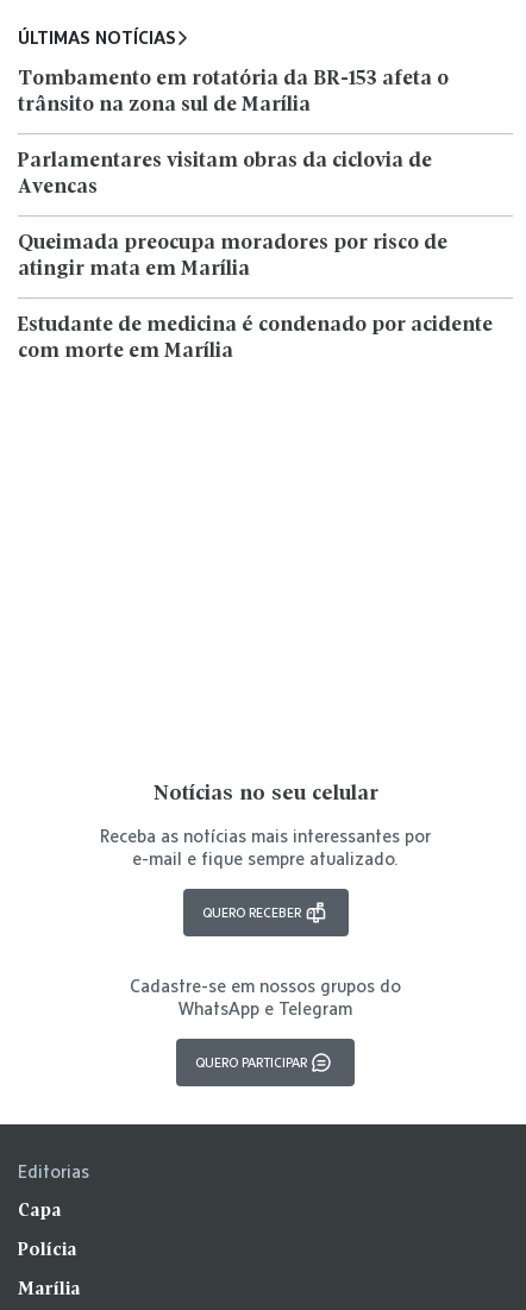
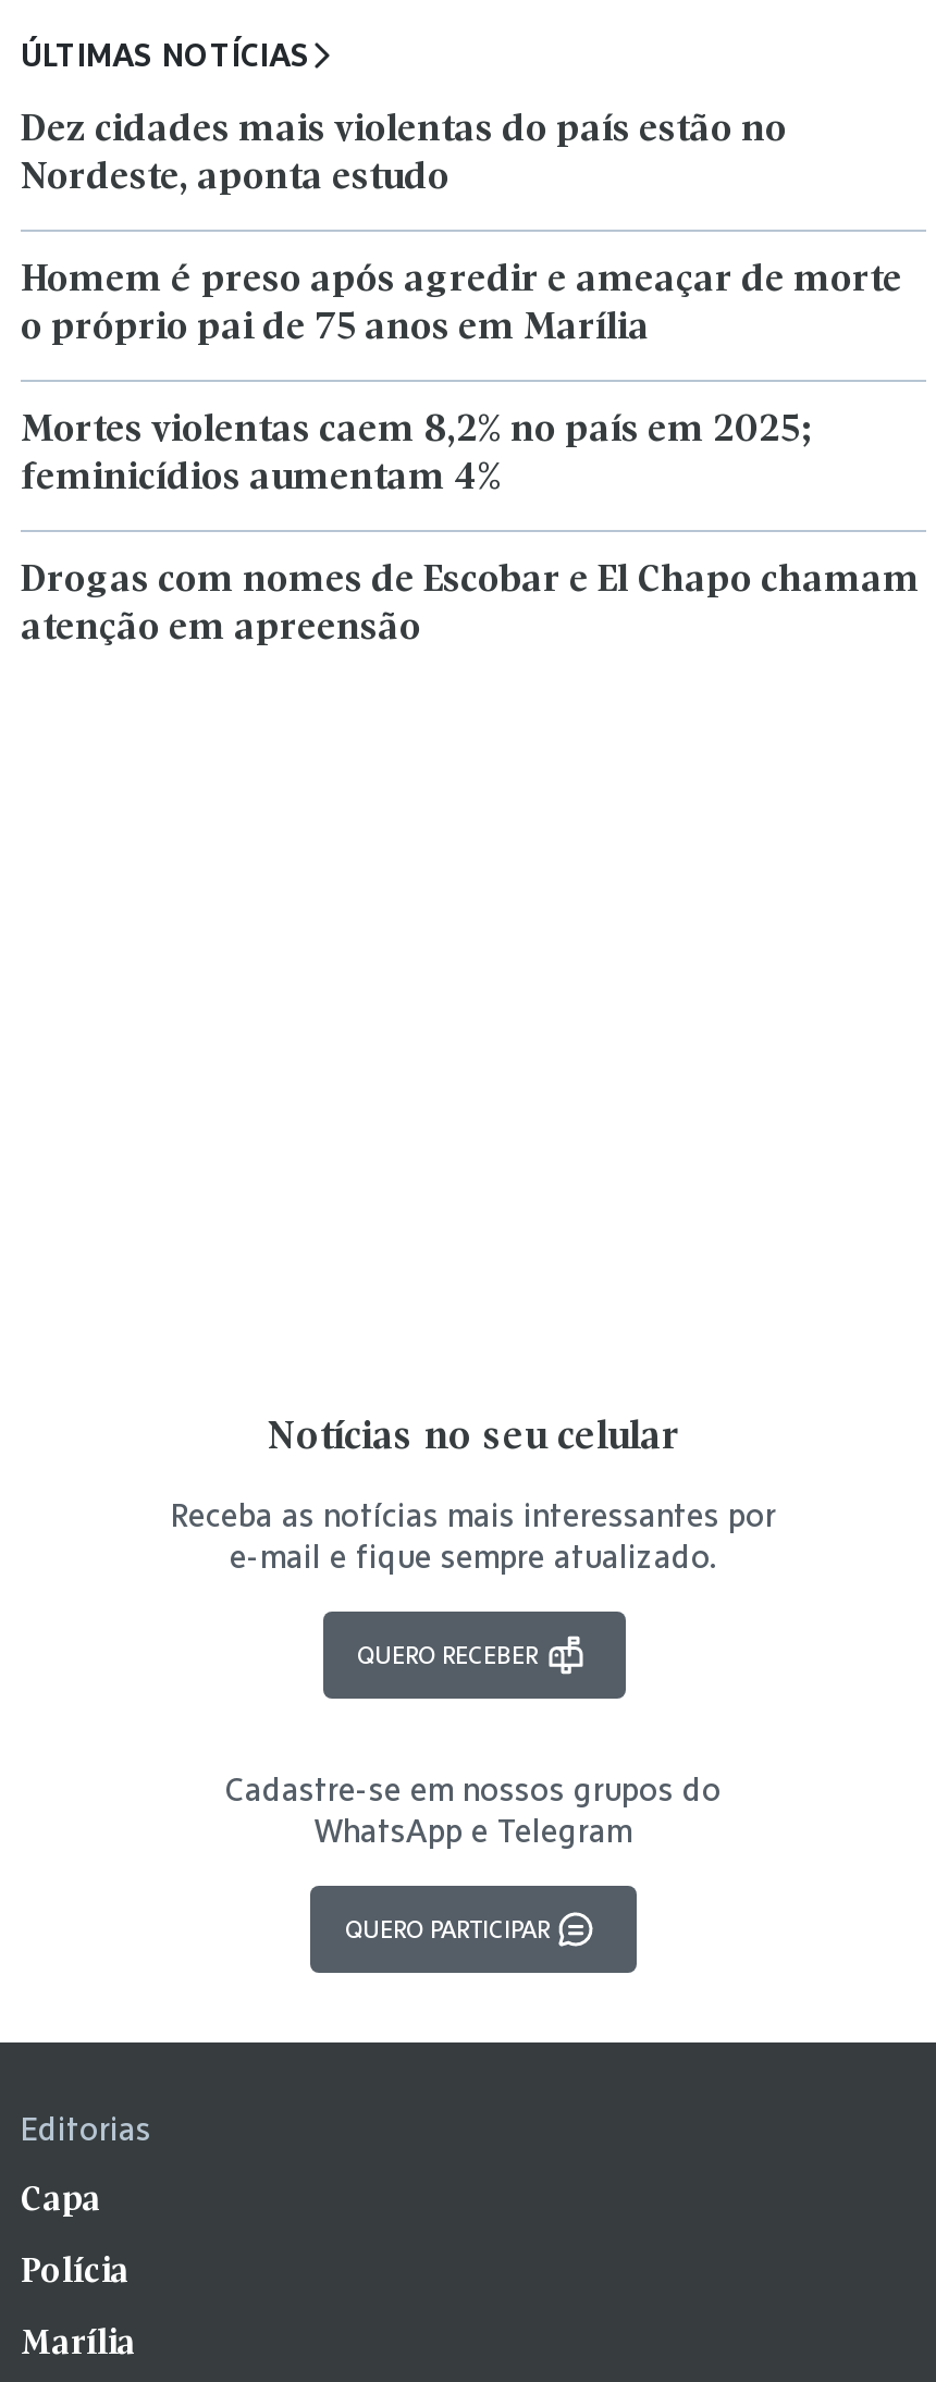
- Tombamento em rotatória da BR-153 afeta o
- trânsito na zona sul de Marília
+ Dez cidades mais violentas do país estão no
+ Nordeste, aponta estudo

- Parlamentares visitam obras da ciclovia de
- Avencas
+ Homem é preso após agredir e ameaçar de morte
+ o próprio pai de 75 anos em Marília

- Queimada preocupa moradores por risco de
- atingir mata em Marília
+ Mortes violentas caem 8,2% no país em 2025;
+ feminicídios aumentam 4%

- Estudante de medicina é condenado por acidente
- com morte em Marília
+ Drogas com nomes de Escobar e El Chapo chamam
+ atenção em apreensão
